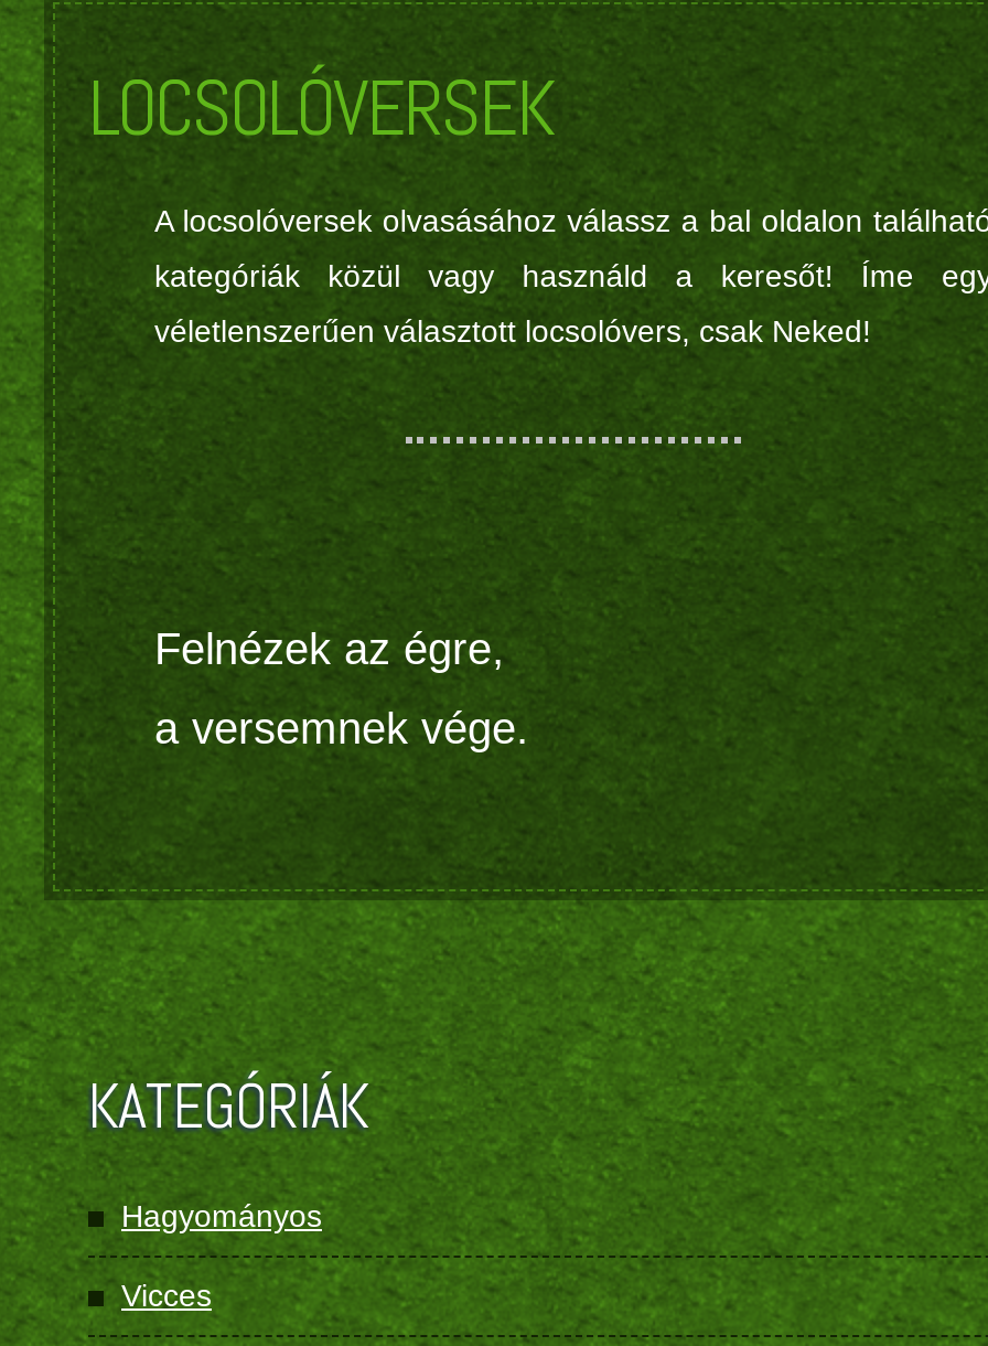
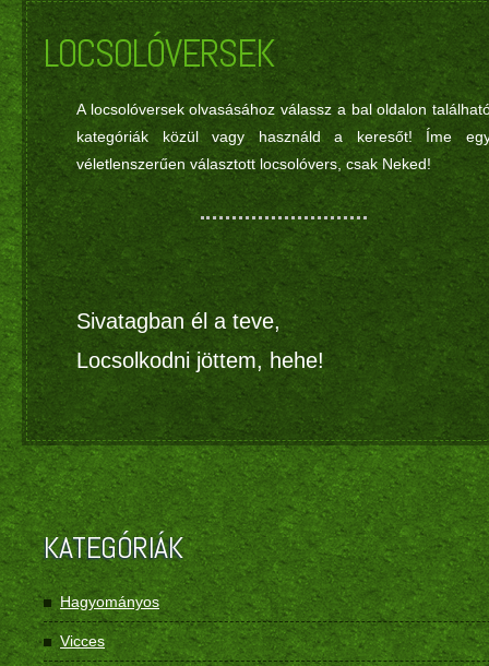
- Felnézek az égre,
+ Sivatagban él a teve,

- a versemnek vége.
+ Locsolkodni jöttem, hehe!
